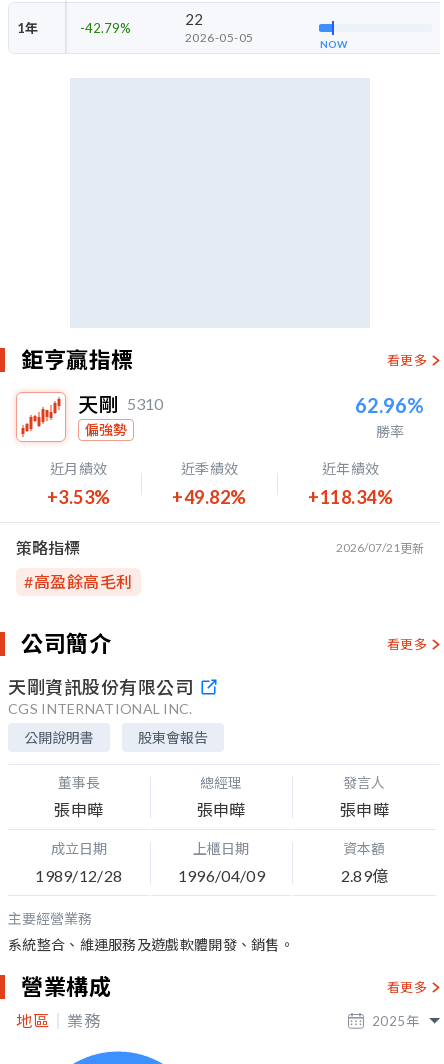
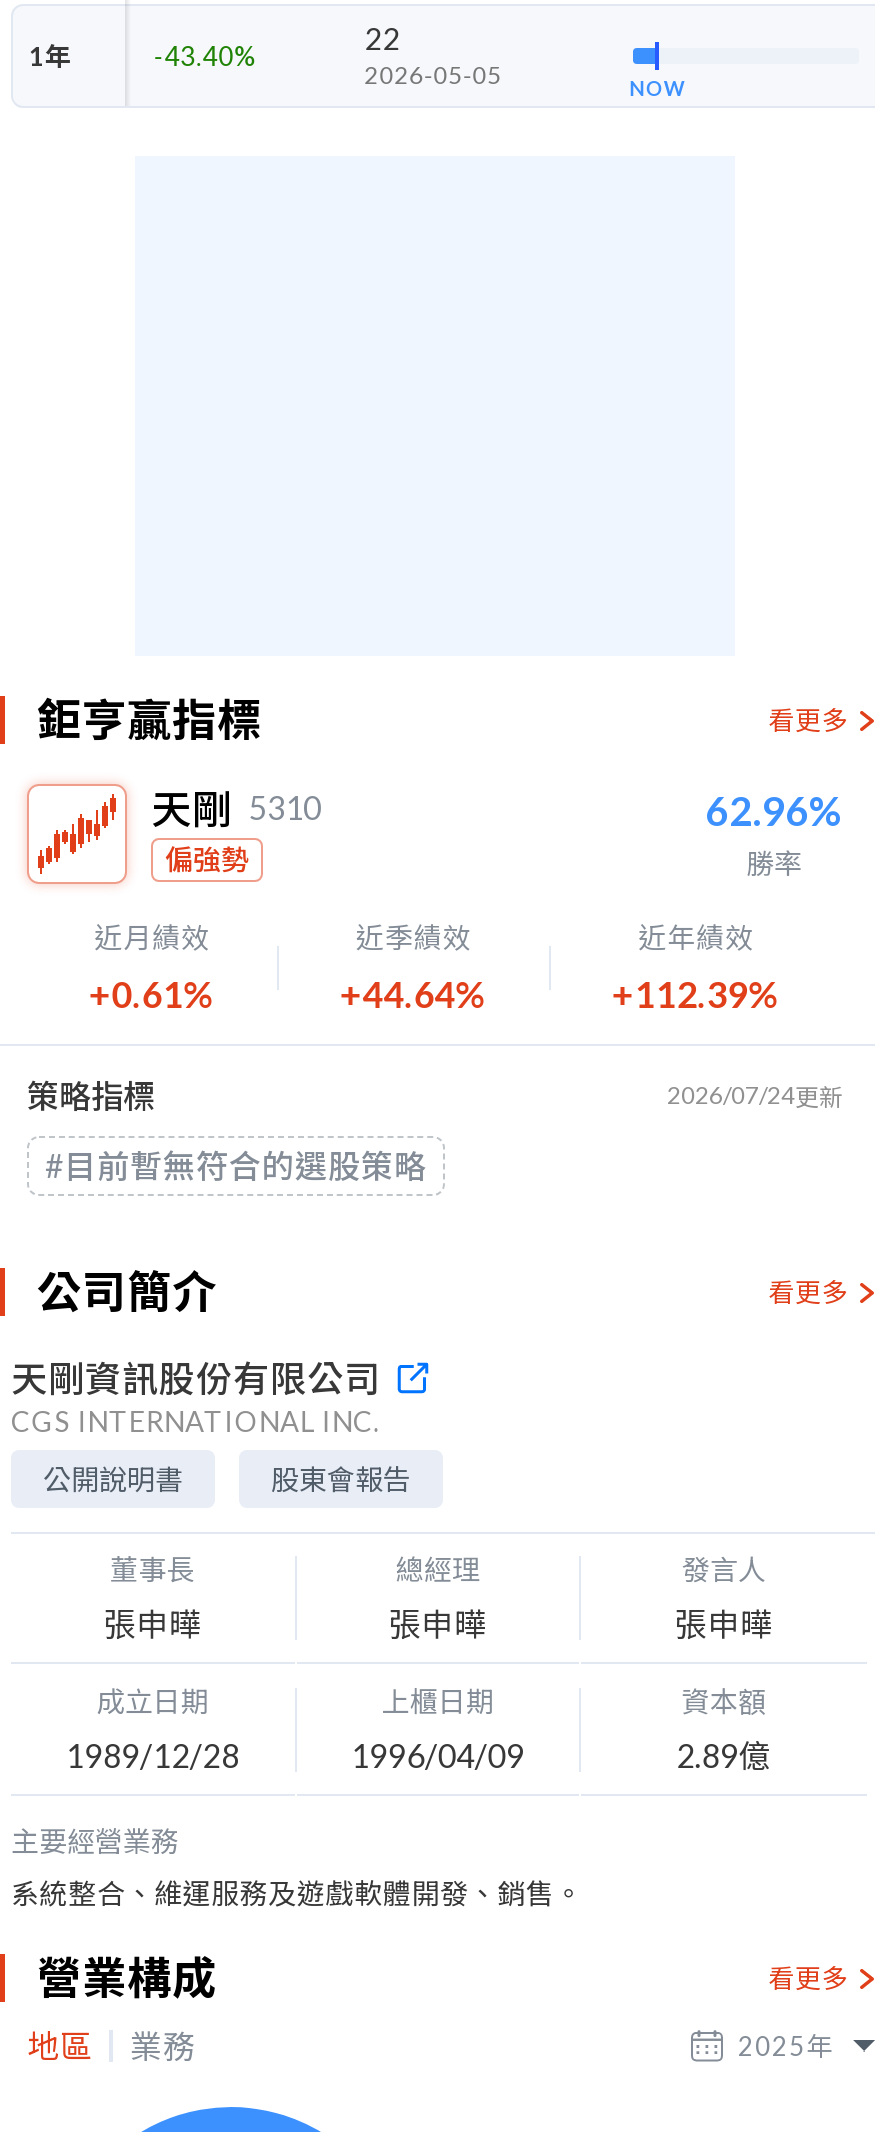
- -42.79%
+ -43.40%

- +3.53%
+ +0.61%

- +49.82%
+ +44.64%

- +118.34%
+ +112.39%

- 2026/07/21更新
+ 2026/07/24更新

- #高盈餘高毛利
+ #目前暫無符合的選股策略
